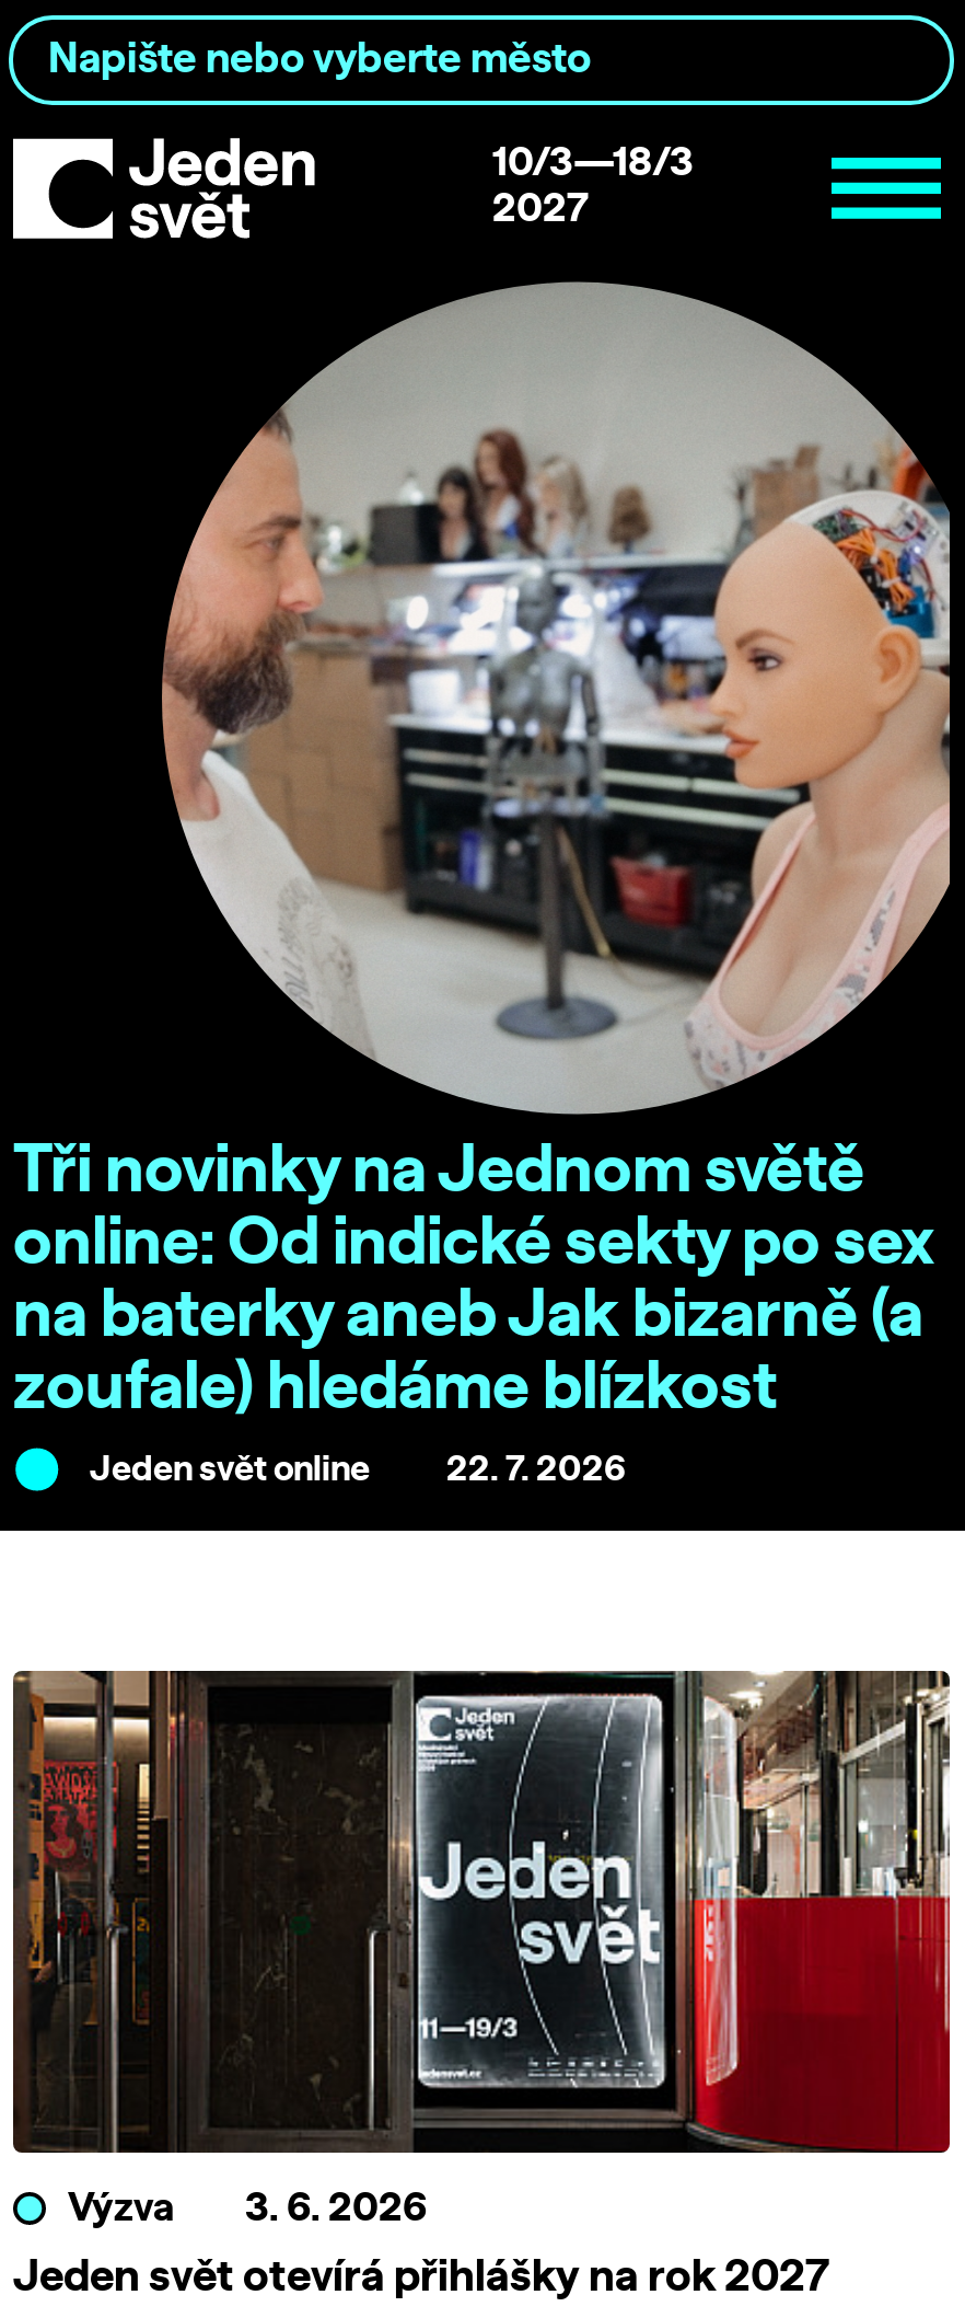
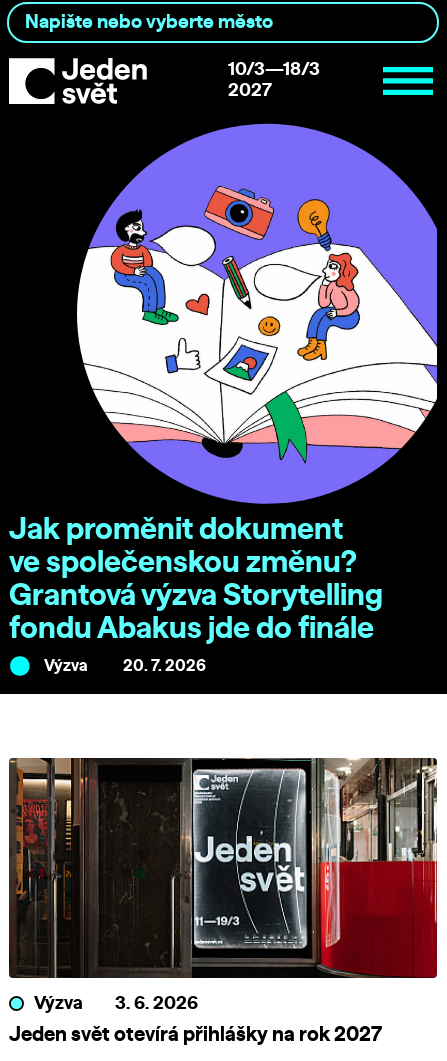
- [image]
- Tři novinky na Jednom světě
- online: Od indické sekty po sex
- na baterky aneb Jak bizarně (a
- zoufale) hledáme blízkost
+ [image]
+ Jak proměnit dokument
+ ve společenskou změnu?
+ Grantová výzva Storytelling
+ fondu Abakus jde do finále

- Jeden svět online
- 22. 7. 2026
+ Výzva
+ 20. 7. 2026
